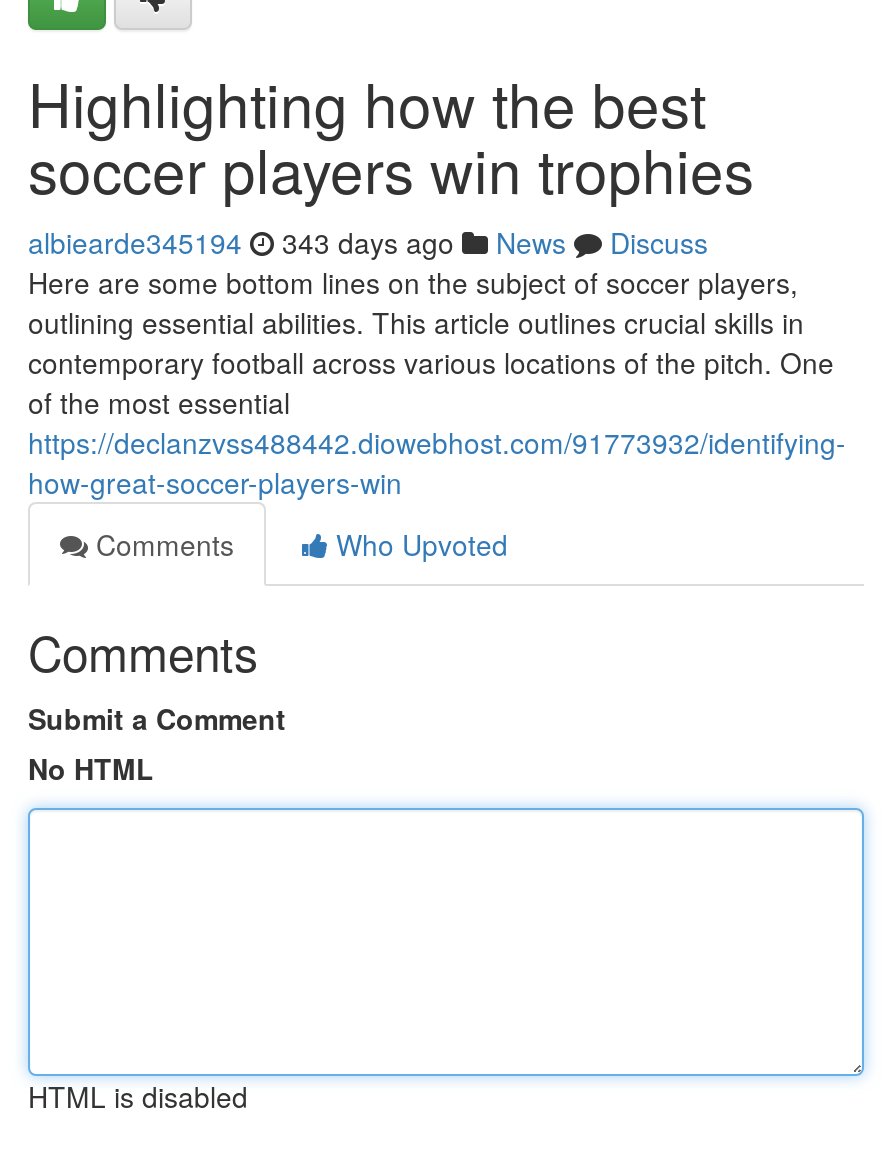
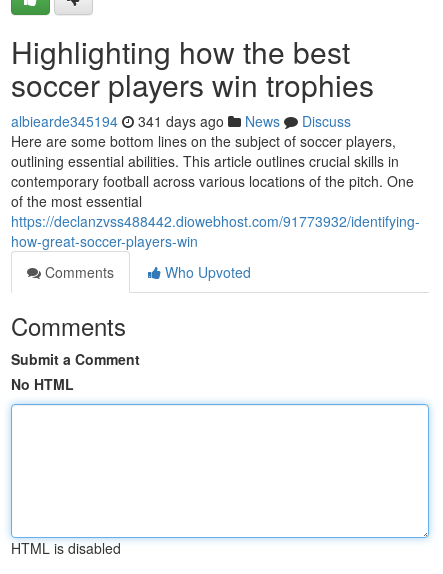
- albiearde345194 343 days ago News Discuss
+ albiearde345194 341 days ago News Discuss
